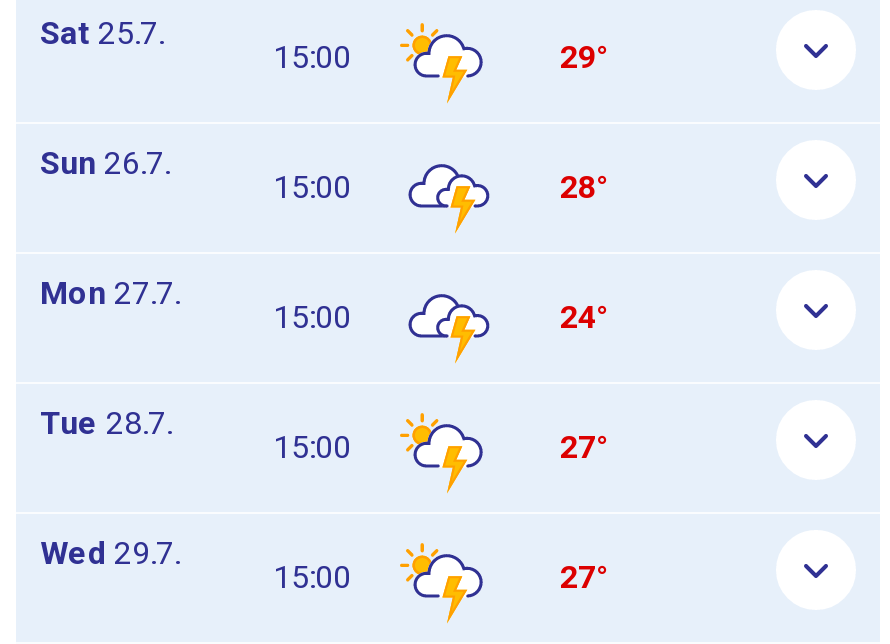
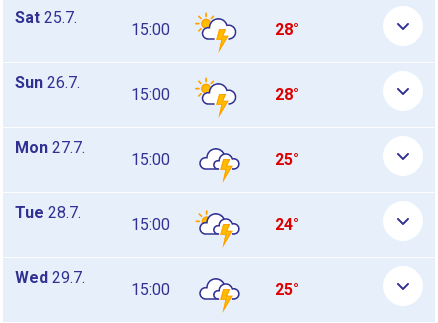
- 29°
+ 28°

moved down: [image]

- 24°
+ 25°

moved up: [image]

- 27°
+ 24°

- [image]
- 27°
+ [image]
+ 25°
